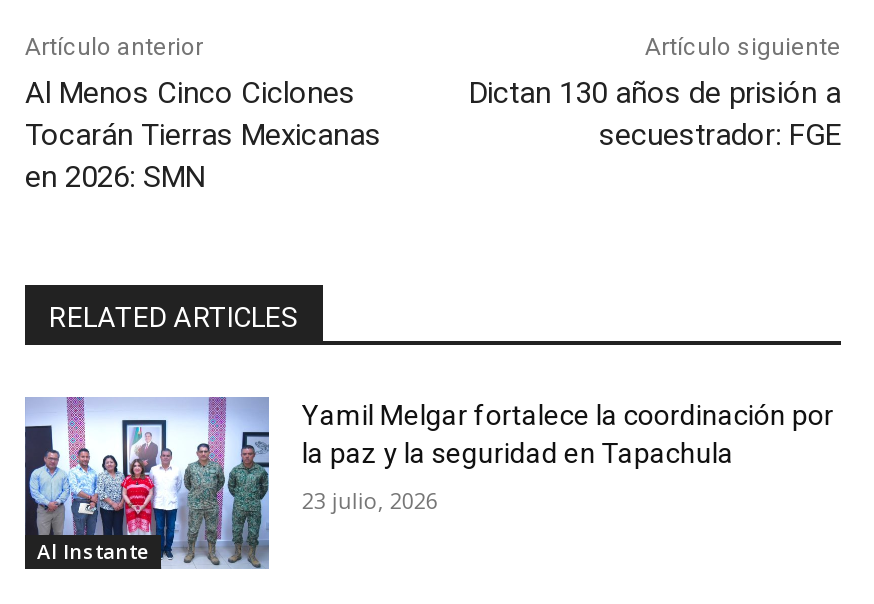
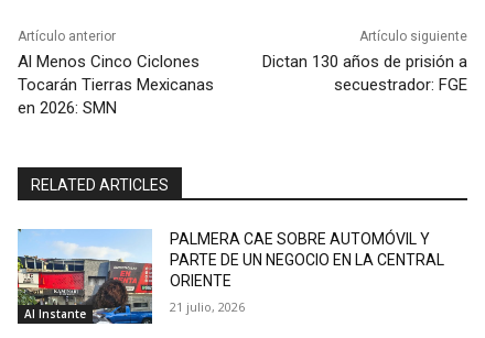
- [image]
- Yamil Melgar fortalece la coordinación por
- la paz y la seguridad en Tapachula
+ [image]
+ PALMERA CAE SOBRE AUTOMÓVIL Y
+ PARTE DE UN NEGOCIO EN LA CENTRAL
+ ORIENTE

- 23 julio, 2026
+ 21 julio, 2026
